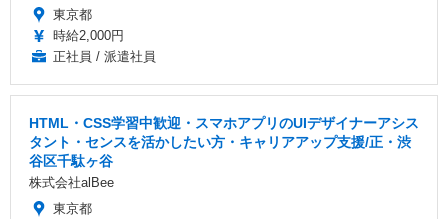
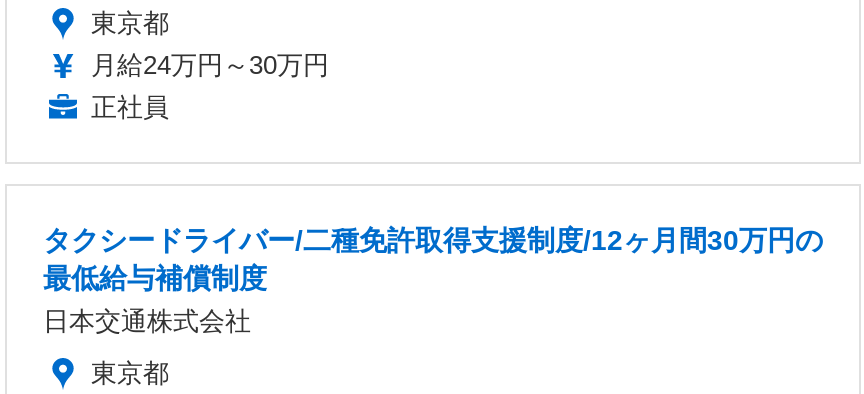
- 時給2,000円
- 正社員 / 派遣社員
+ 月給24万円～30万円
+ 正社員

- HTML・CSS学習中歓迎・スマホアプリのUIデザイナーアシス
- タント・センスを活かしたい方・キャリアアップ支援/正・渋
- ⾕区千駄ヶ⾕
- 株式会社alBee
+ タクシードライバー/二種免許取得支援制度/12ヶ月間30万円の
+ 最低給与補償制度
+ 日本交通株式会社
